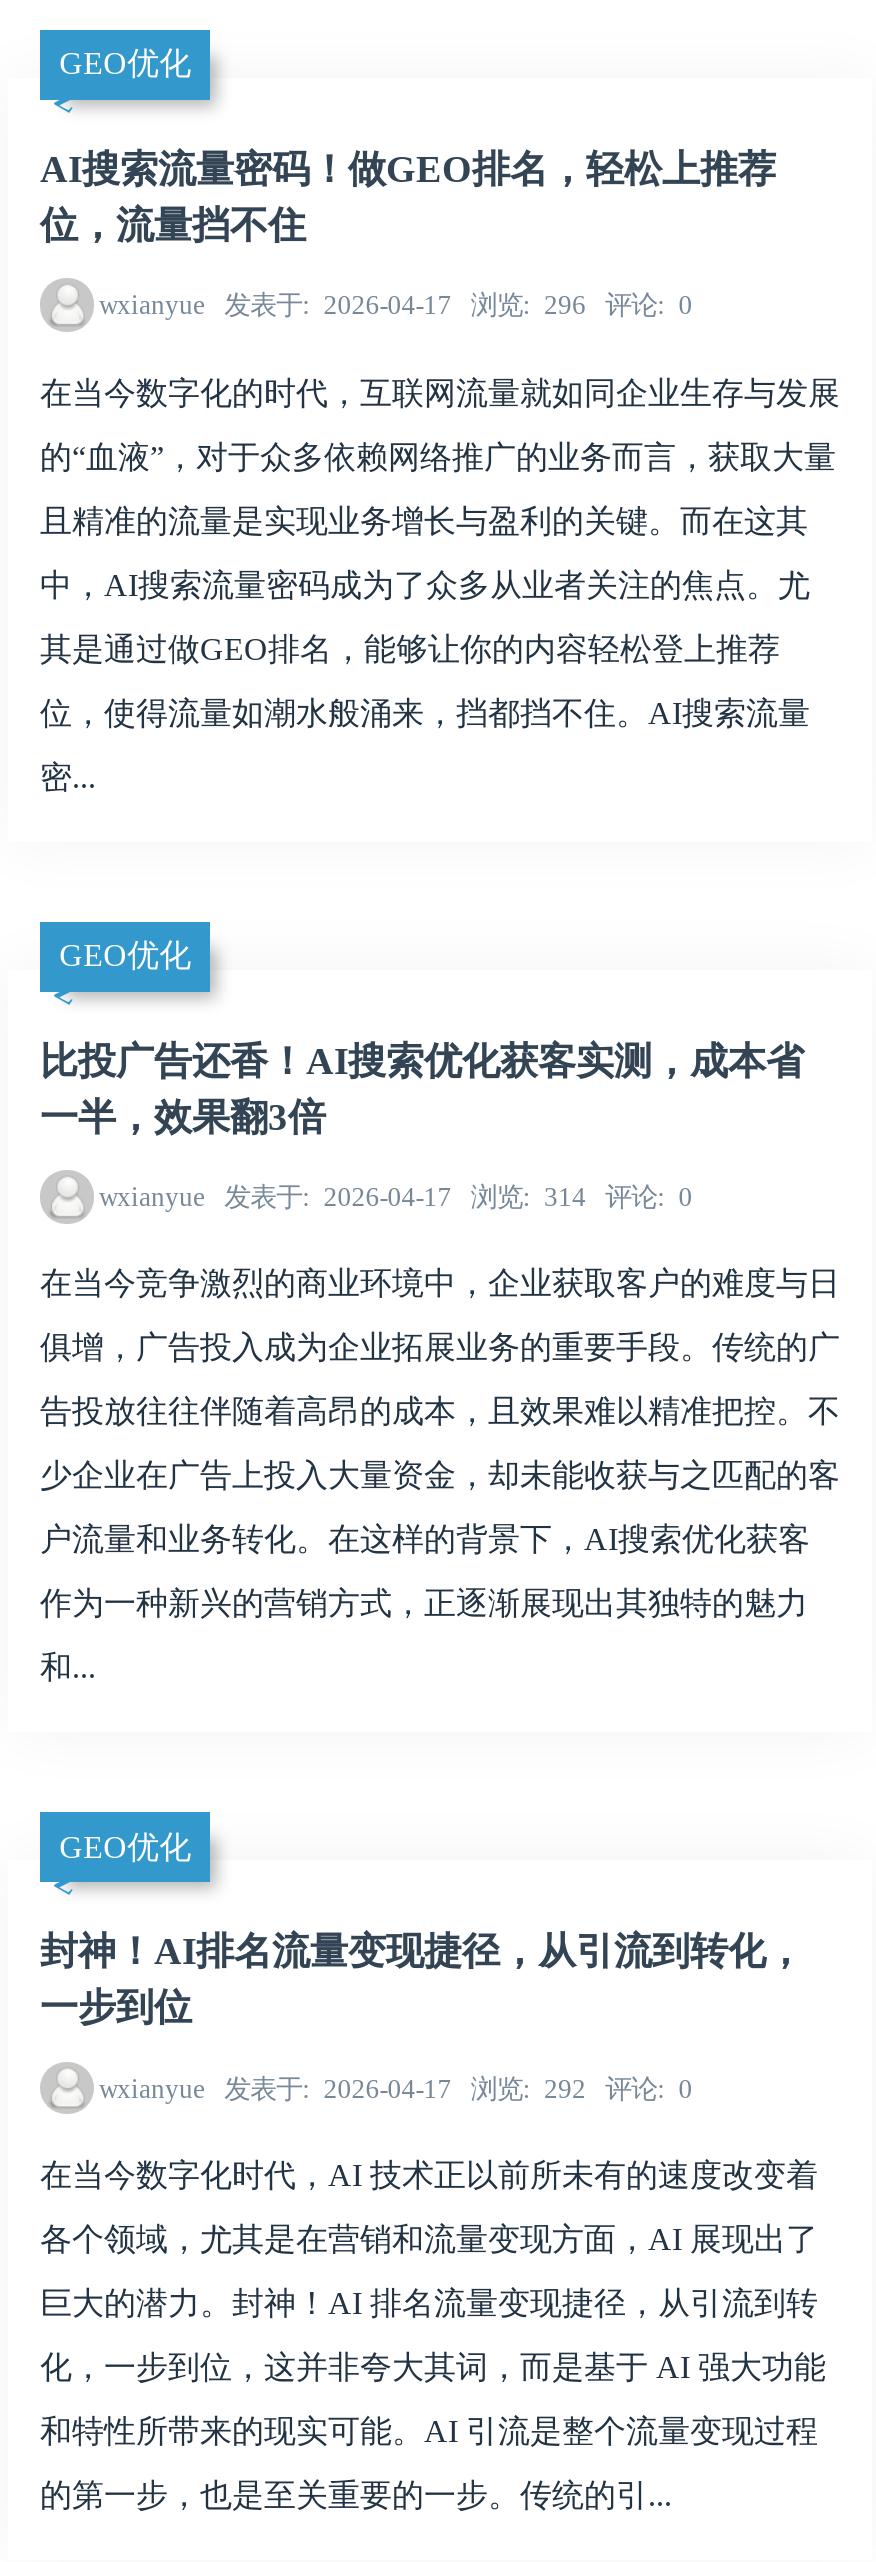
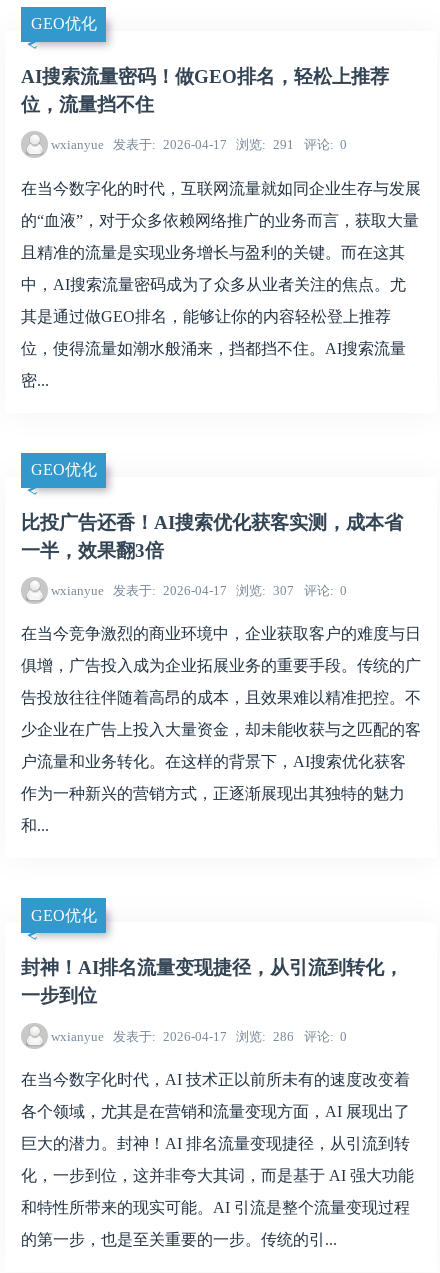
- wxianyue 发表于 2026-04-17 浏览 296 评论 0
+ wxianyue 发表于 2026-04-17 浏览 291 评论 0

- wxianyue 发表于 2026-04-17 浏览 314 评论 0
+ wxianyue 发表于 2026-04-17 浏览 307 评论 0

- wxianyue 发表于 2026-04-17 浏览 292 评论 0
+ wxianyue 发表于 2026-04-17 浏览 286 评论 0
